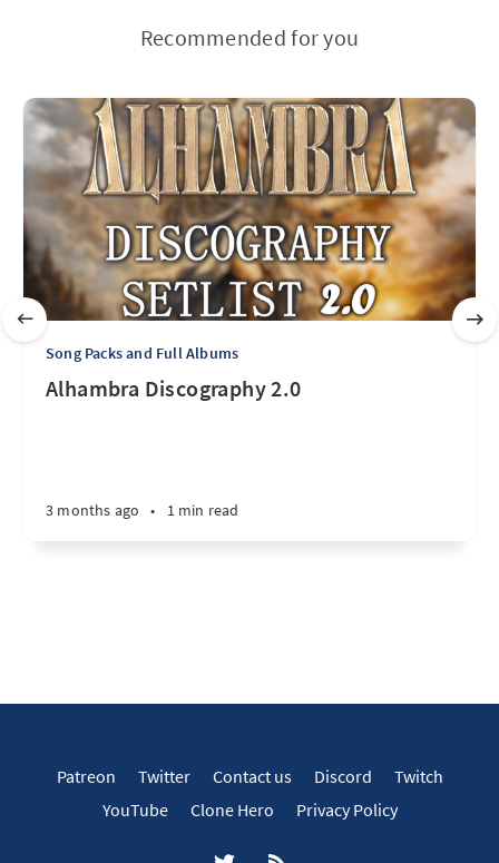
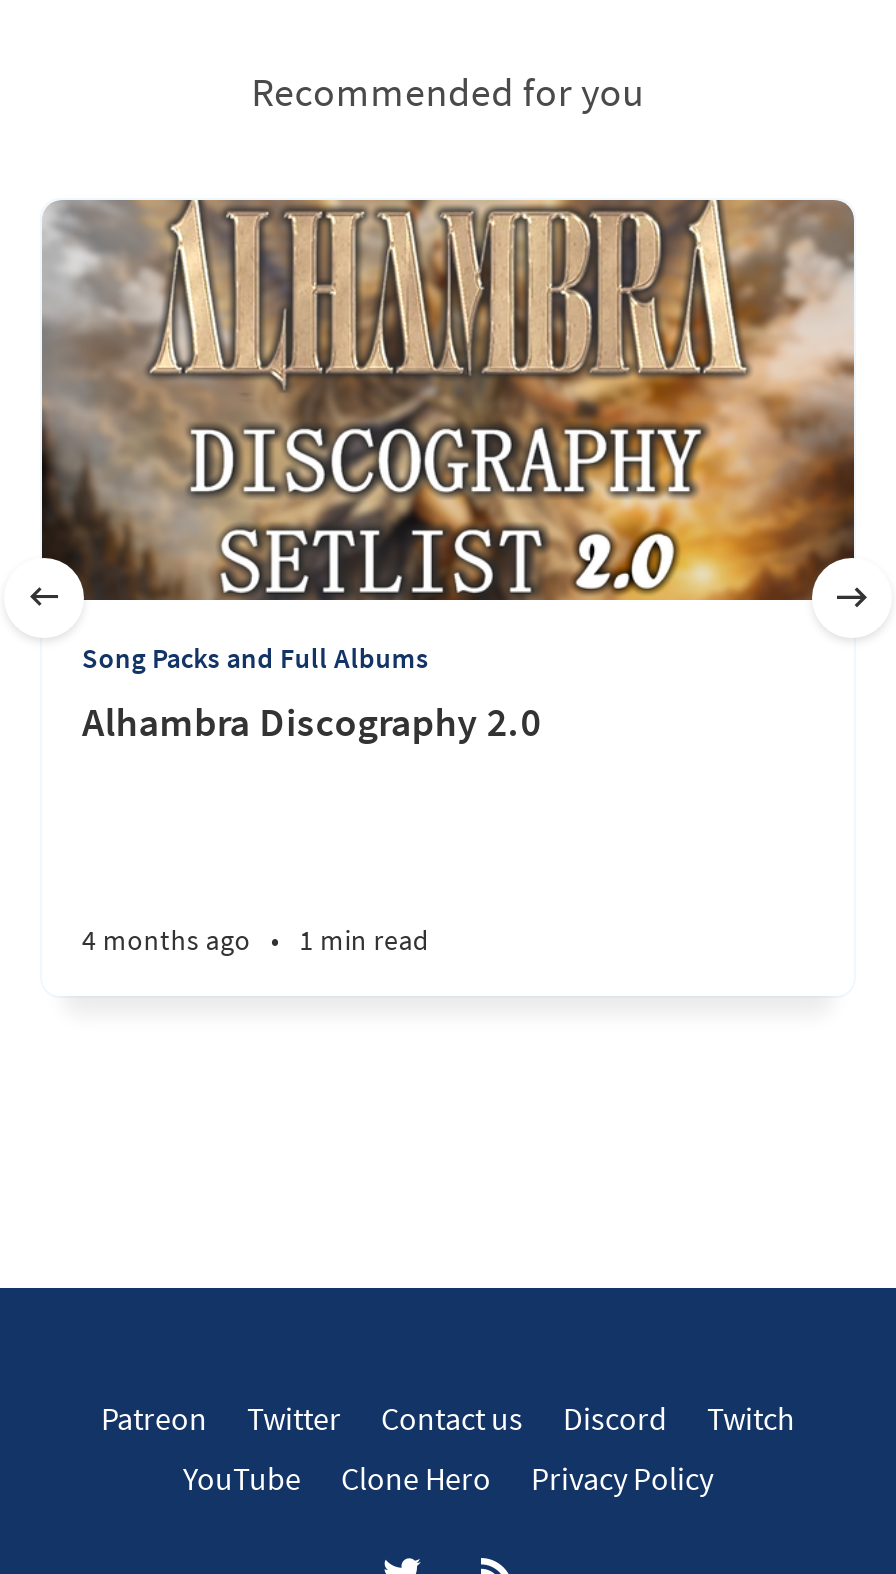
- 3 months ago • 1 min read
+ 4 months ago • 1 min read
